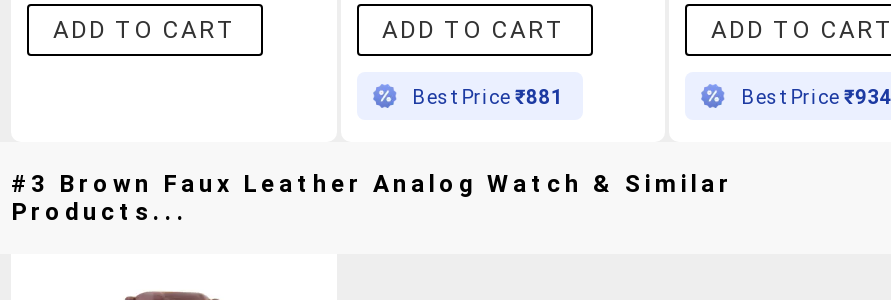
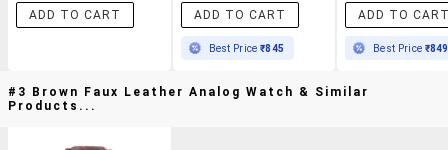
- Best Price ₹881
+ Best Price ₹845

- Best Price ₹934
+ Best Price ₹849
